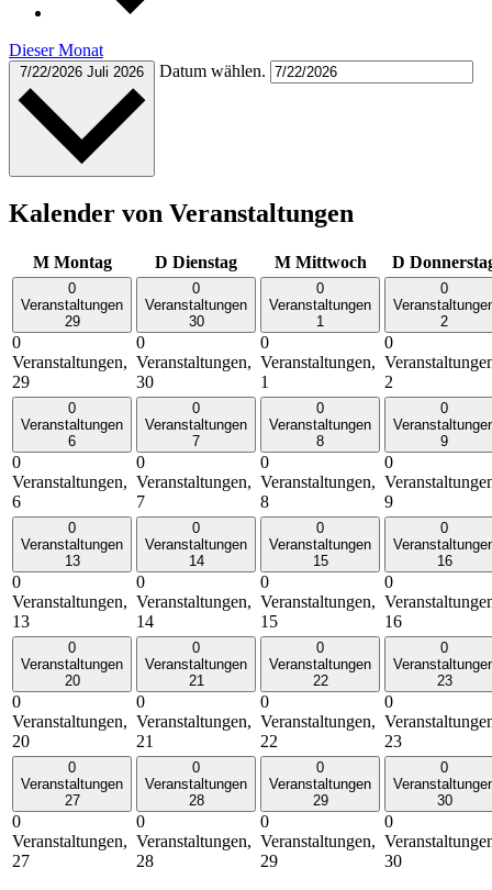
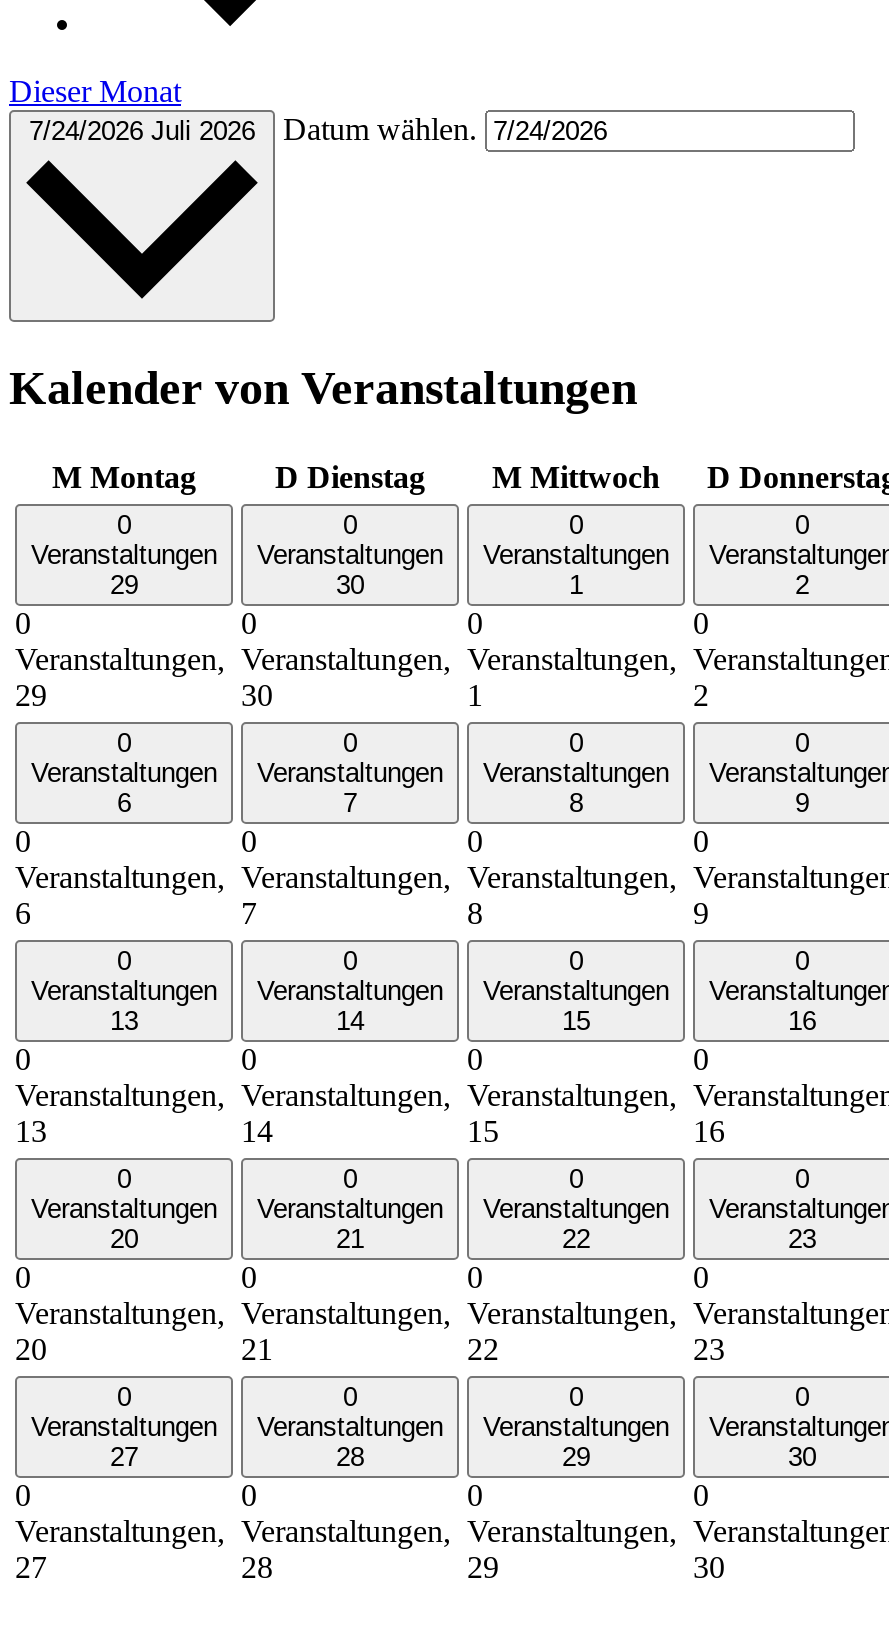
- 7/22/2026 Juli 2026 Datum wählen.
+ 7/24/2026 Juli 2026 Datum wählen.
